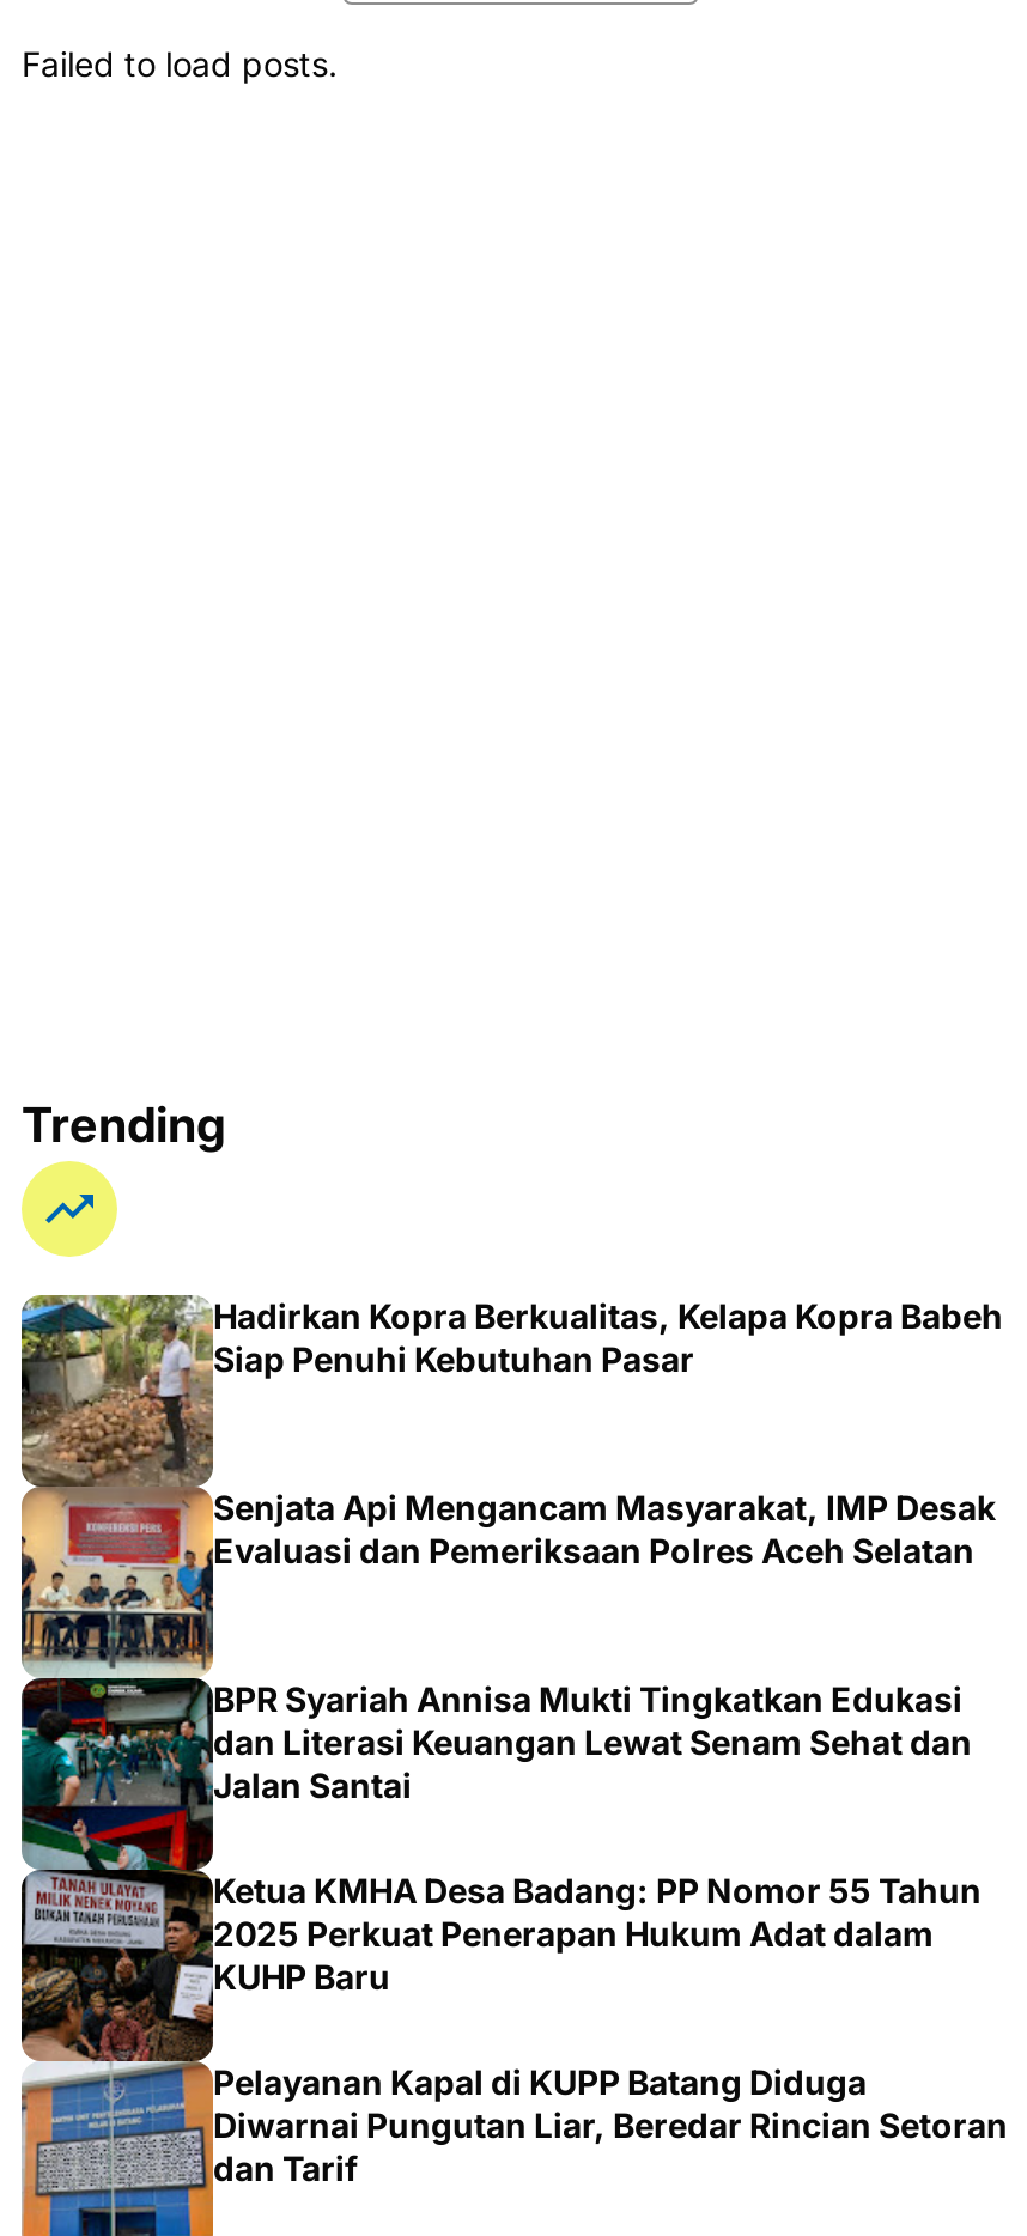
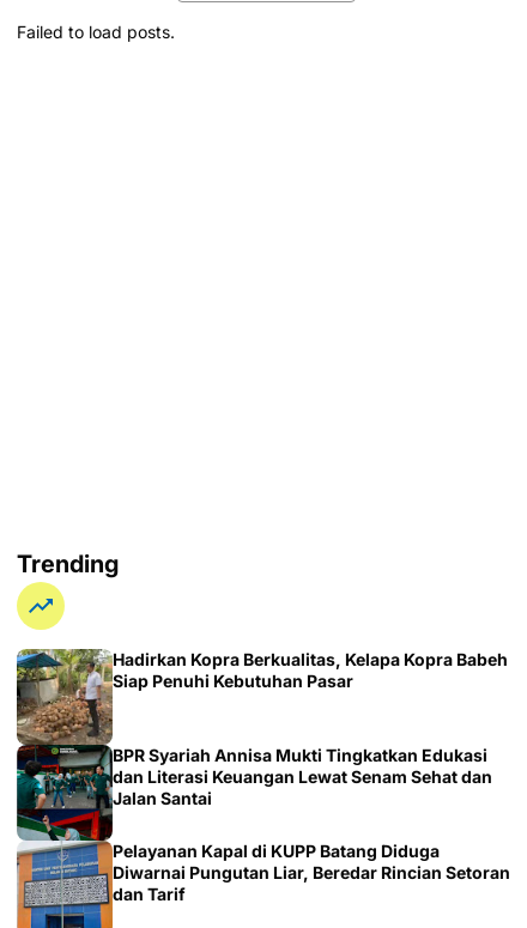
- [image]
- Senjata Api Mengancam Masyarakat, IMP Desak
- Evaluasi dan Pemeriksaan Polres Aceh Selatan

- [image]
- Ketua KMHA Desa Badang: PP Nomor 55 Tahun
- 2025 Perkuat Penerapan Hukum Adat dalam
- KUHP Baru
